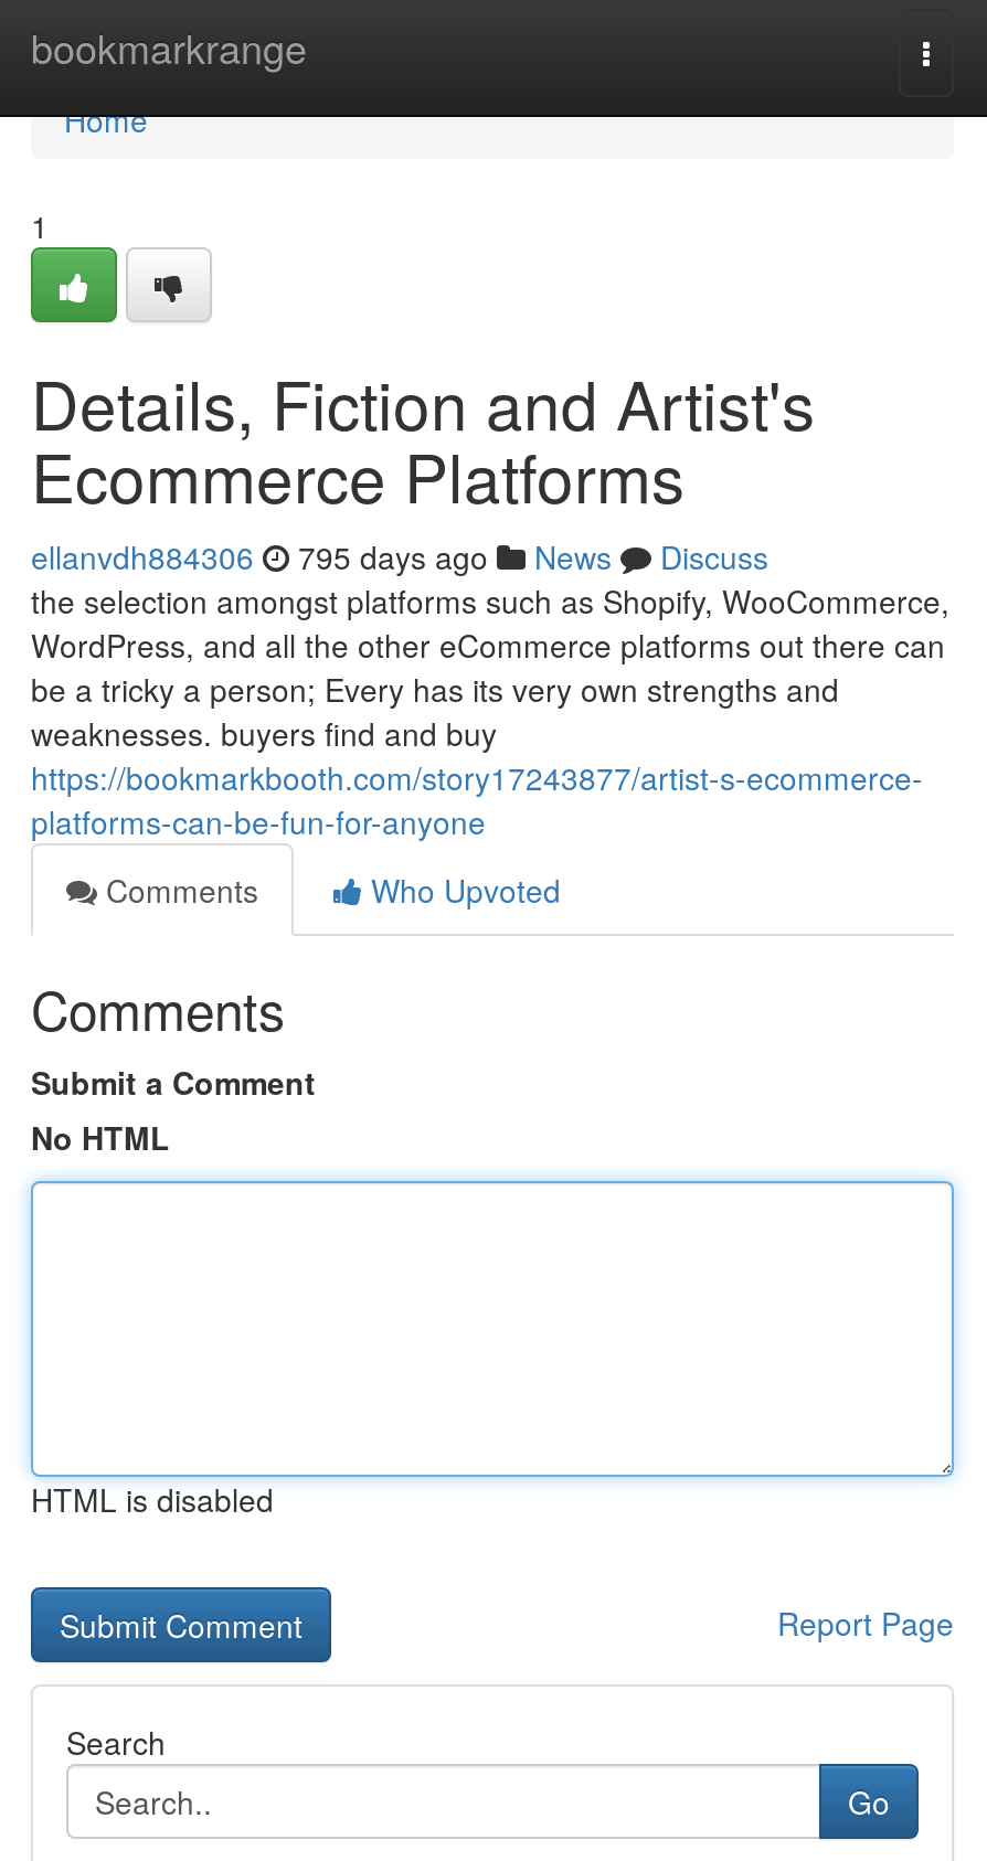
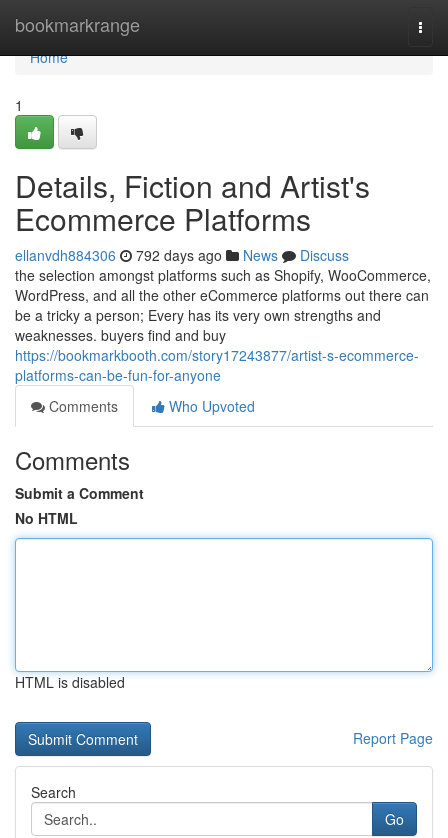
- ellanvdh884306 795 days ago News Discuss
+ ellanvdh884306 792 days ago News Discuss
